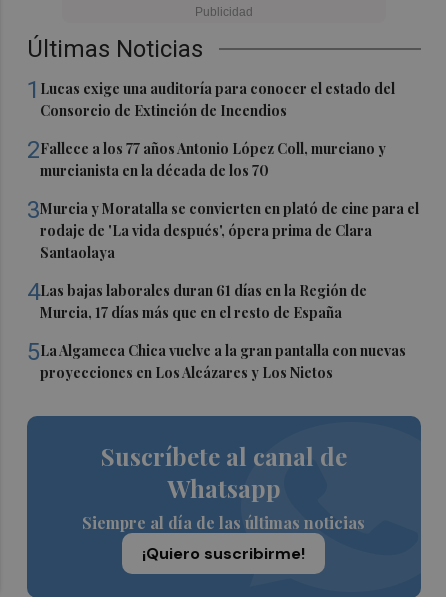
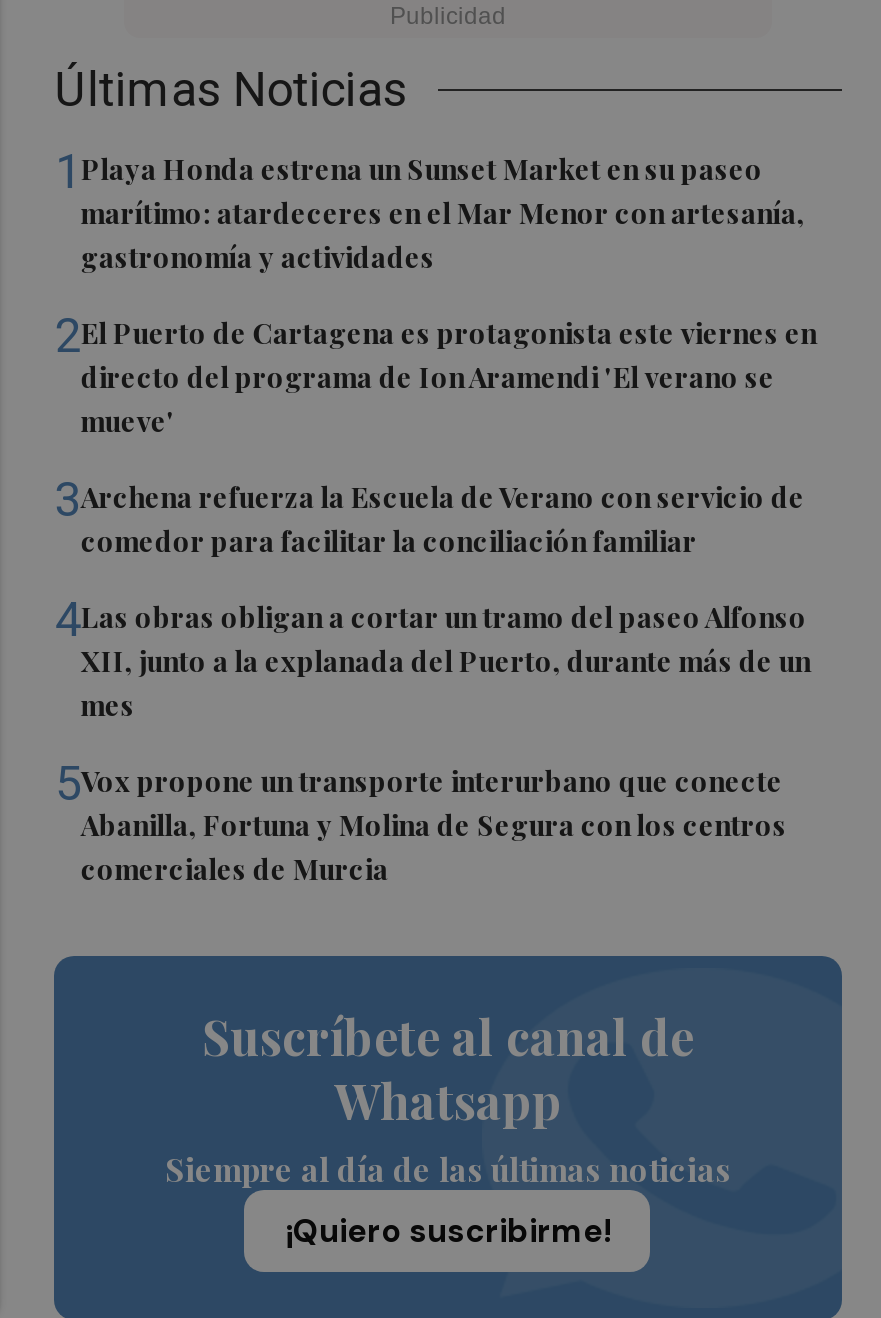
- 1 Lucas exige una auditoría para conocer el estado del
- Consorcio de Extinción de Incendios
+ 1 Playa Honda estrena un Sunset Market en su paseo
+ marítimo: atardeceres en el Mar Menor con artesanía,
+ gastronomía y actividades

- 2Fallece a los 77 años Antonio López Coll, murciano y
- murcianista en la década de los 70
+ 2El Puerto de Cartagena es protagonista este viernes en
+ directo del programa de Ion Aramendi 'El verano se
+ mueve'

- 3Murcia y Moratalla se convierten en plató de cine para el
- rodaje de 'La vida después', ópera prima de Clara
- Santaolaya
+ 3Archena refuerza la Escuela de Verano con servicio de
+ comedor para facilitar la conciliación familiar

- 4Las bajas laborales duran 61 días en la Región de
- Murcia, 17 días más que en el resto de España
+ 4Las obras obligan a cortar un tramo del paseo Alfonso
+ XII, junto a la explanada del Puerto, durante más de un
+ mes

- 5La Algameca Chica vuelve a la gran pantalla con nuevas
- proyecciones en Los Alcázares y Los Nietos
+ 5Vox propone un transporte interurbano que conecte
+ Abanilla, Fortuna y Molina de Segura con los centros
+ comerciales de Murcia
